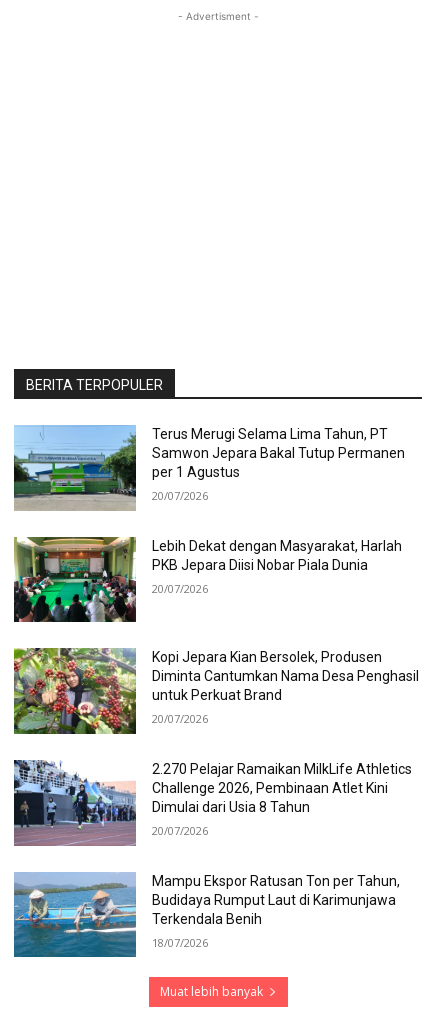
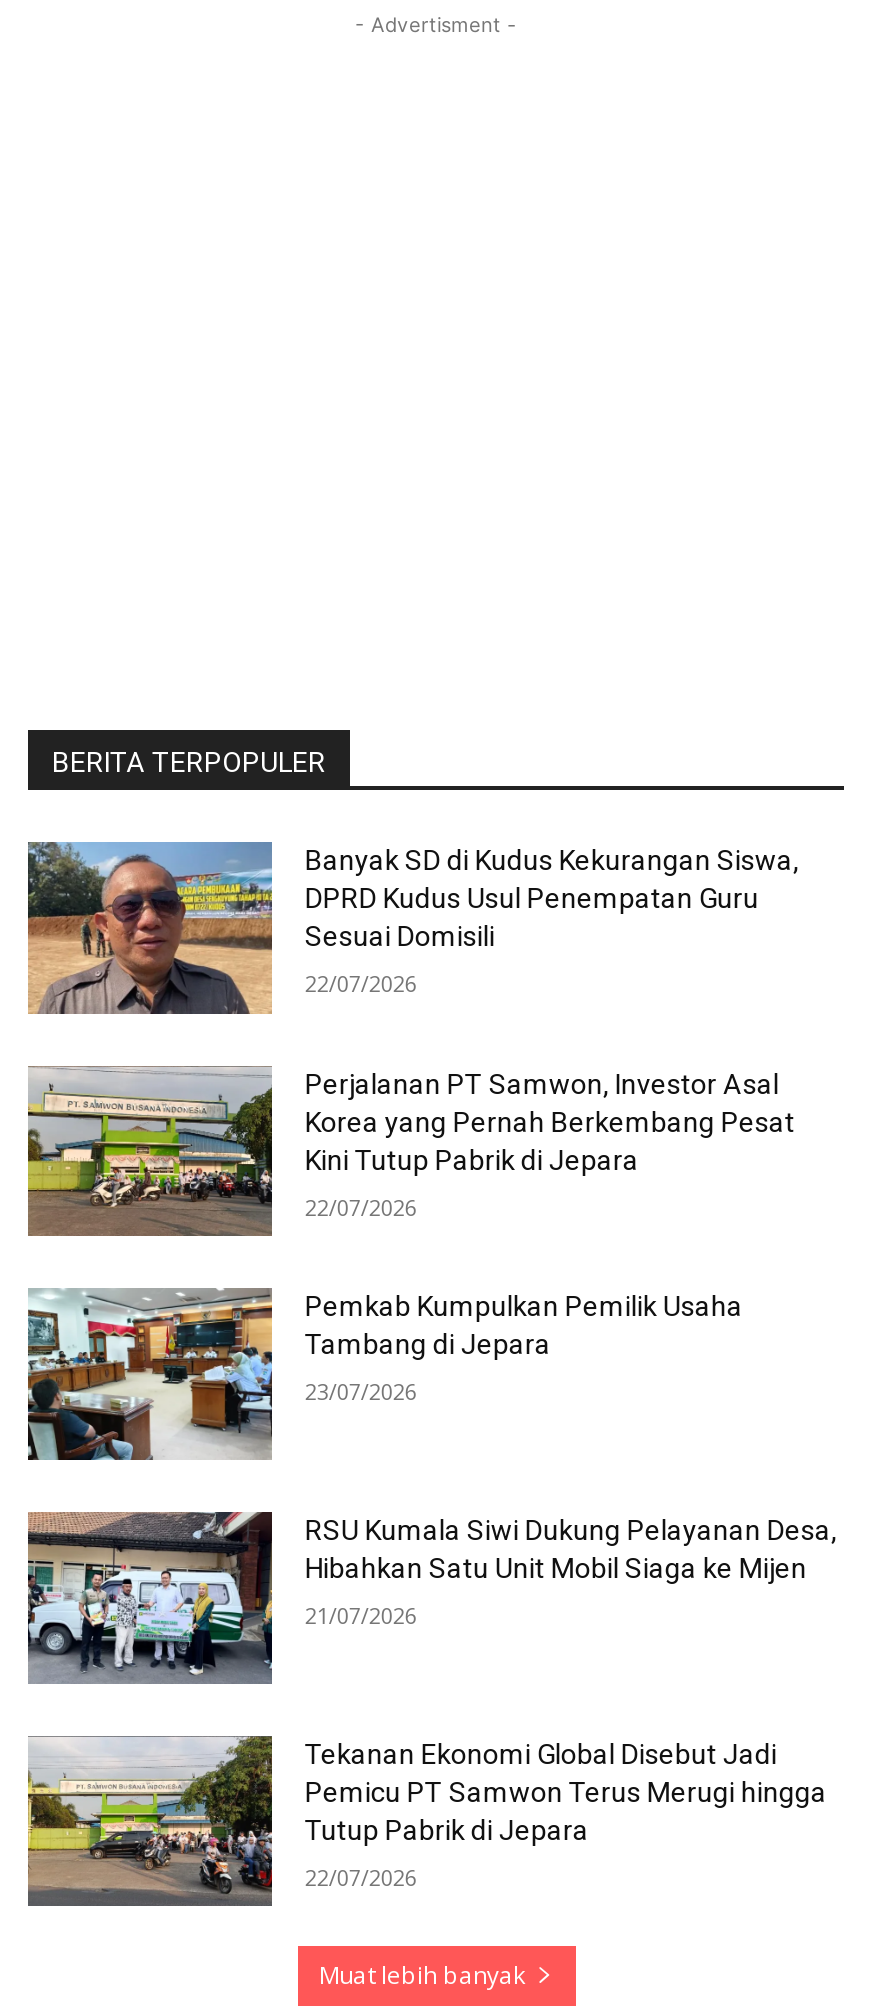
- [image]
- Terus Merugi Selama Lima Tahun, PT
- Samwon Jepara Bakal Tutup Permanen
- per 1 Agustus
+ [image]
+ Banyak SD di Kudus Kekurangan Siswa,
+ DPRD Kudus Usul Penempatan Guru
+ Sesuai Domisili

- 20/07/2026
+ 22/07/2026

- [image]
- Lebih Dekat dengan Masyarakat, Harlah
- PKB Jepara Diisi Nobar Piala Dunia
+ [image]
+ Perjalanan PT Samwon, Investor Asal
+ Korea yang Pernah Berkembang Pesat
+ Kini Tutup Pabrik di Jepara

- 20/07/2026
+ 22/07/2026

- [image]
- Kopi Jepara Kian Bersolek, Produsen
- Diminta Cantumkan Nama Desa Penghasil
- untuk Perkuat Brand
+ [image]
+ Pemkab Kumpulkan Pemilik Usaha
+ Tambang di Jepara

- 20/07/2026
+ 23/07/2026

- [image]
- 2.270 Pelajar Ramaikan MilkLife Athletics
- Challenge 2026, Pembinaan Atlet Kini
- Dimulai dari Usia 8 Tahun
+ [image]
+ RSU Kumala Siwi Dukung Pelayanan Desa,
+ Hibahkan Satu Unit Mobil Siaga ke Mijen

- 20/07/2026
+ 21/07/2026

- [image]
- Mampu Ekspor Ratusan Ton per Tahun,
- Budidaya Rumput Laut di Karimunjawa
- Terkendala Benih
+ [image]
+ Tekanan Ekonomi Global Disebut Jadi
+ Pemicu PT Samwon Terus Merugi hingga
+ Tutup Pabrik di Jepara

- 18/07/2026
+ 22/07/2026
